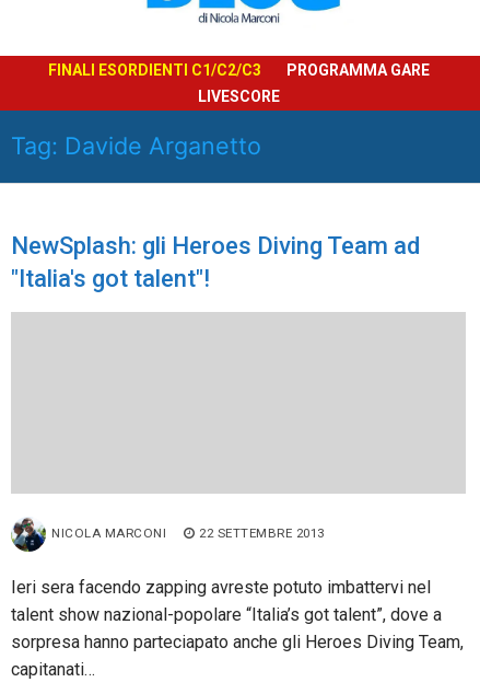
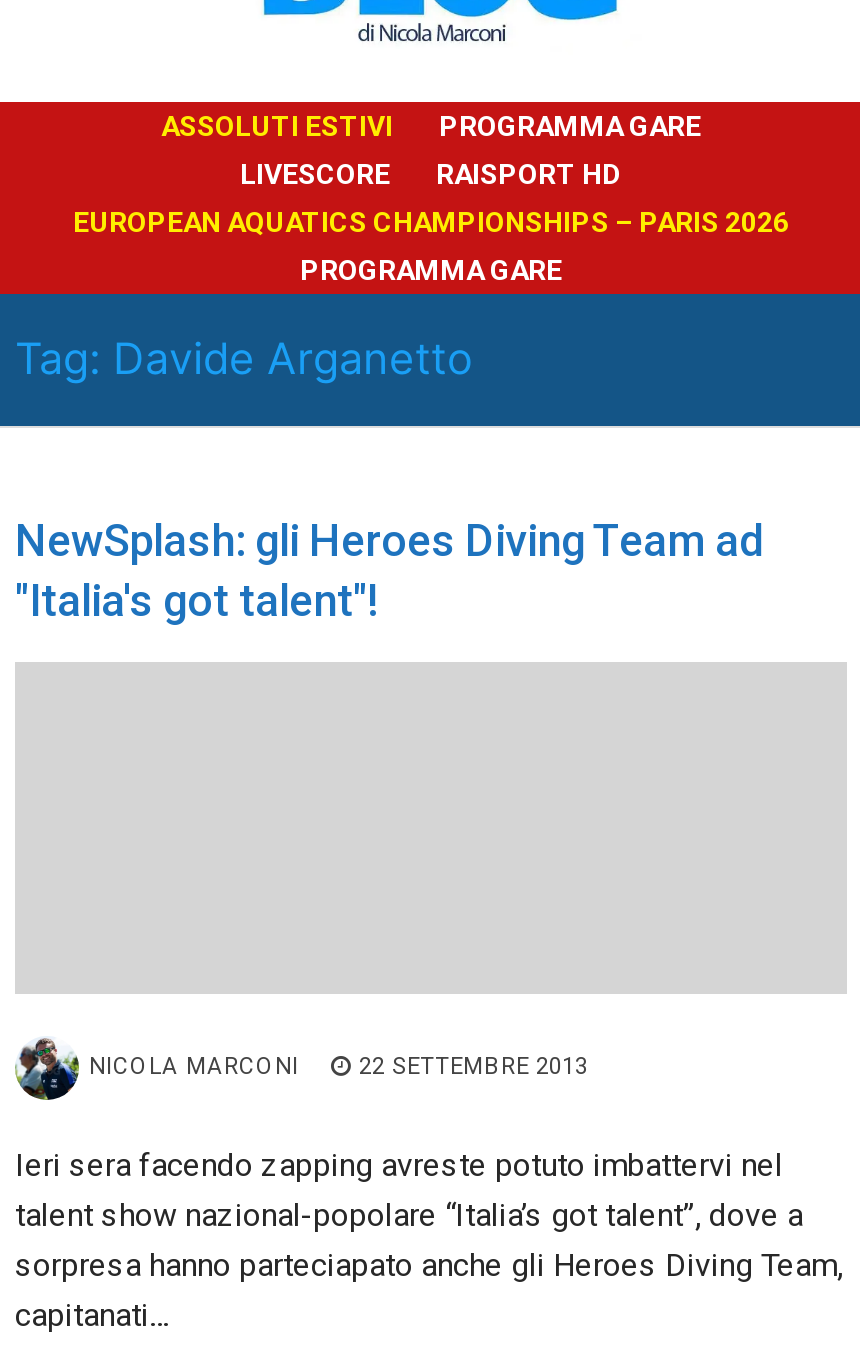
- FINALI ESORDIENTI C1/C2/C3
+ ASSOLUTI ESTIVI

+ RAISPORT HD
+ EUROPEAN AQUATICS CHAMPIONSHIPS – PARIS 2026
+ PROGRAMMA GARE
